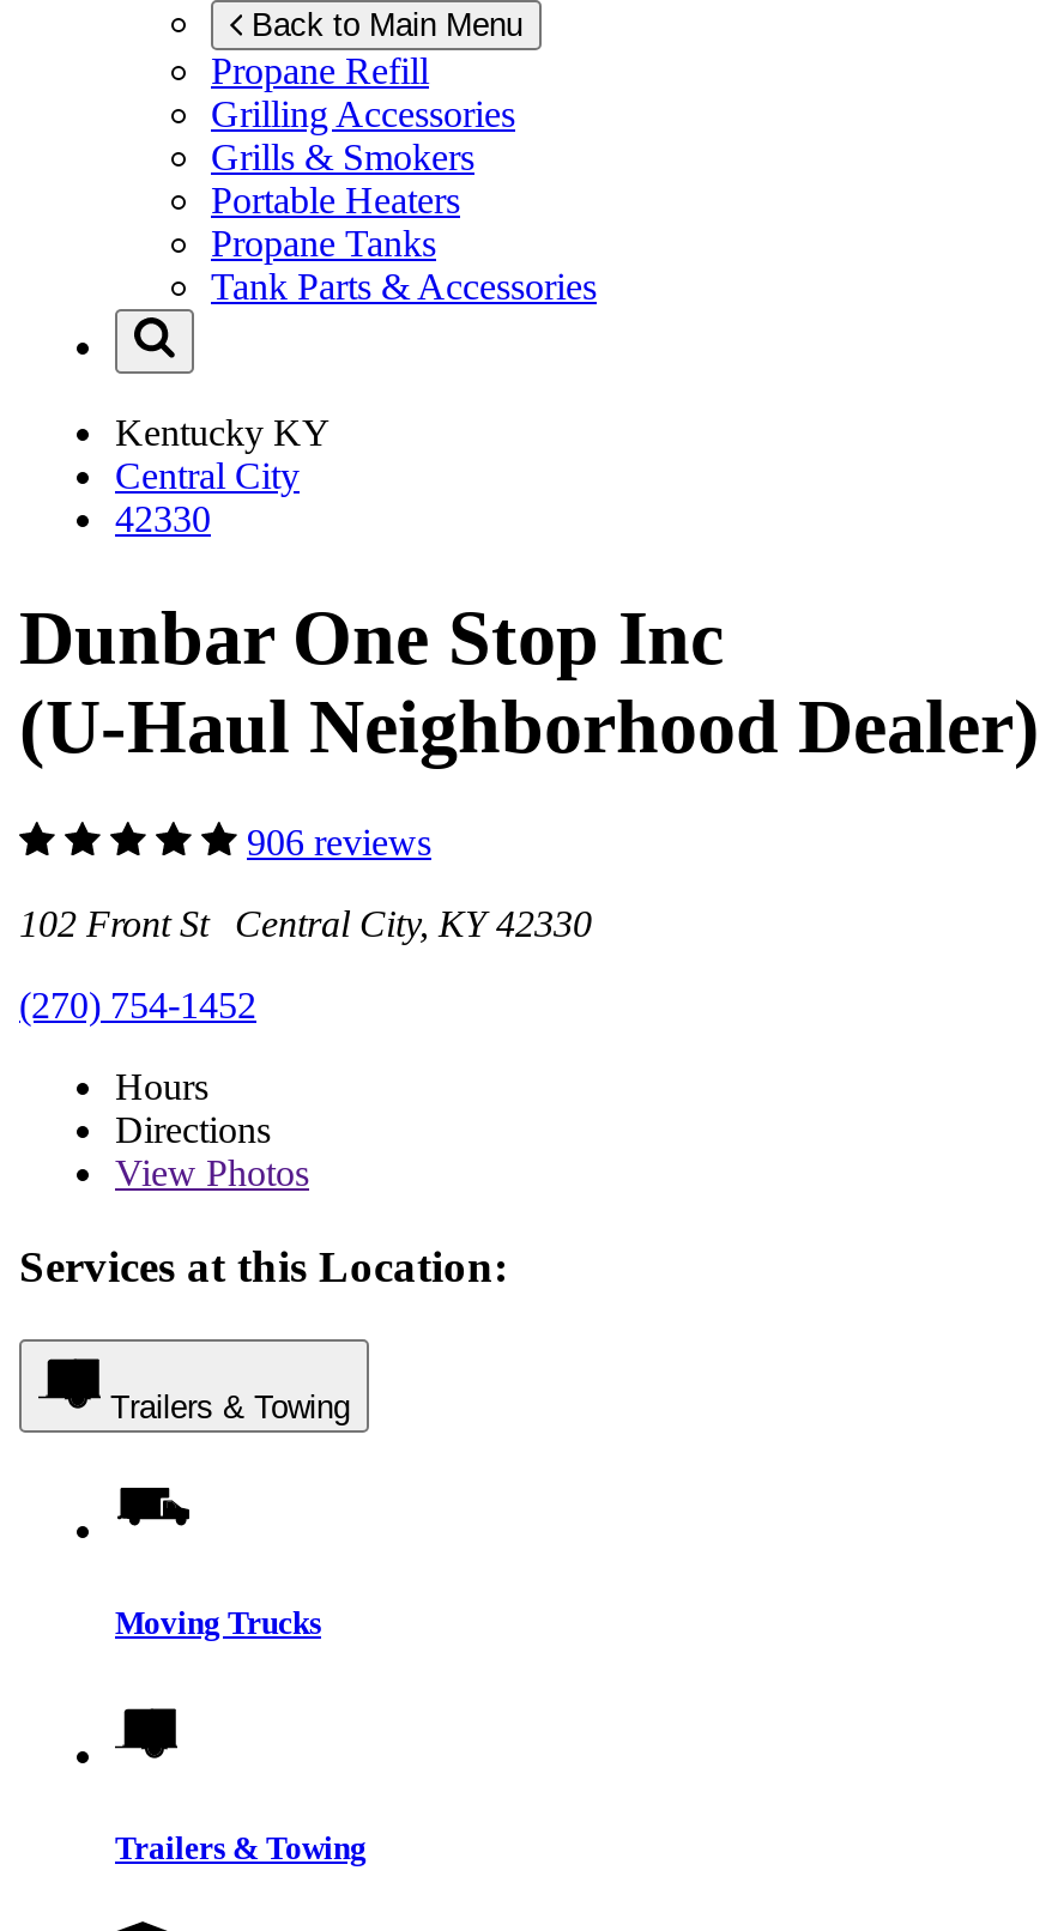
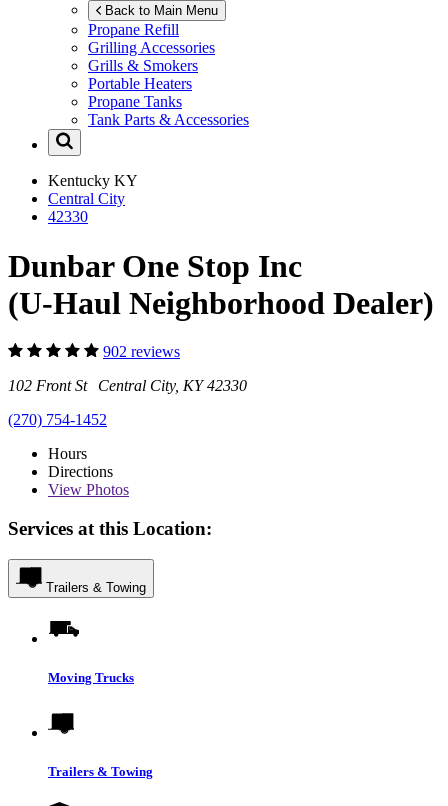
- 906 reviews
+ 902 reviews
